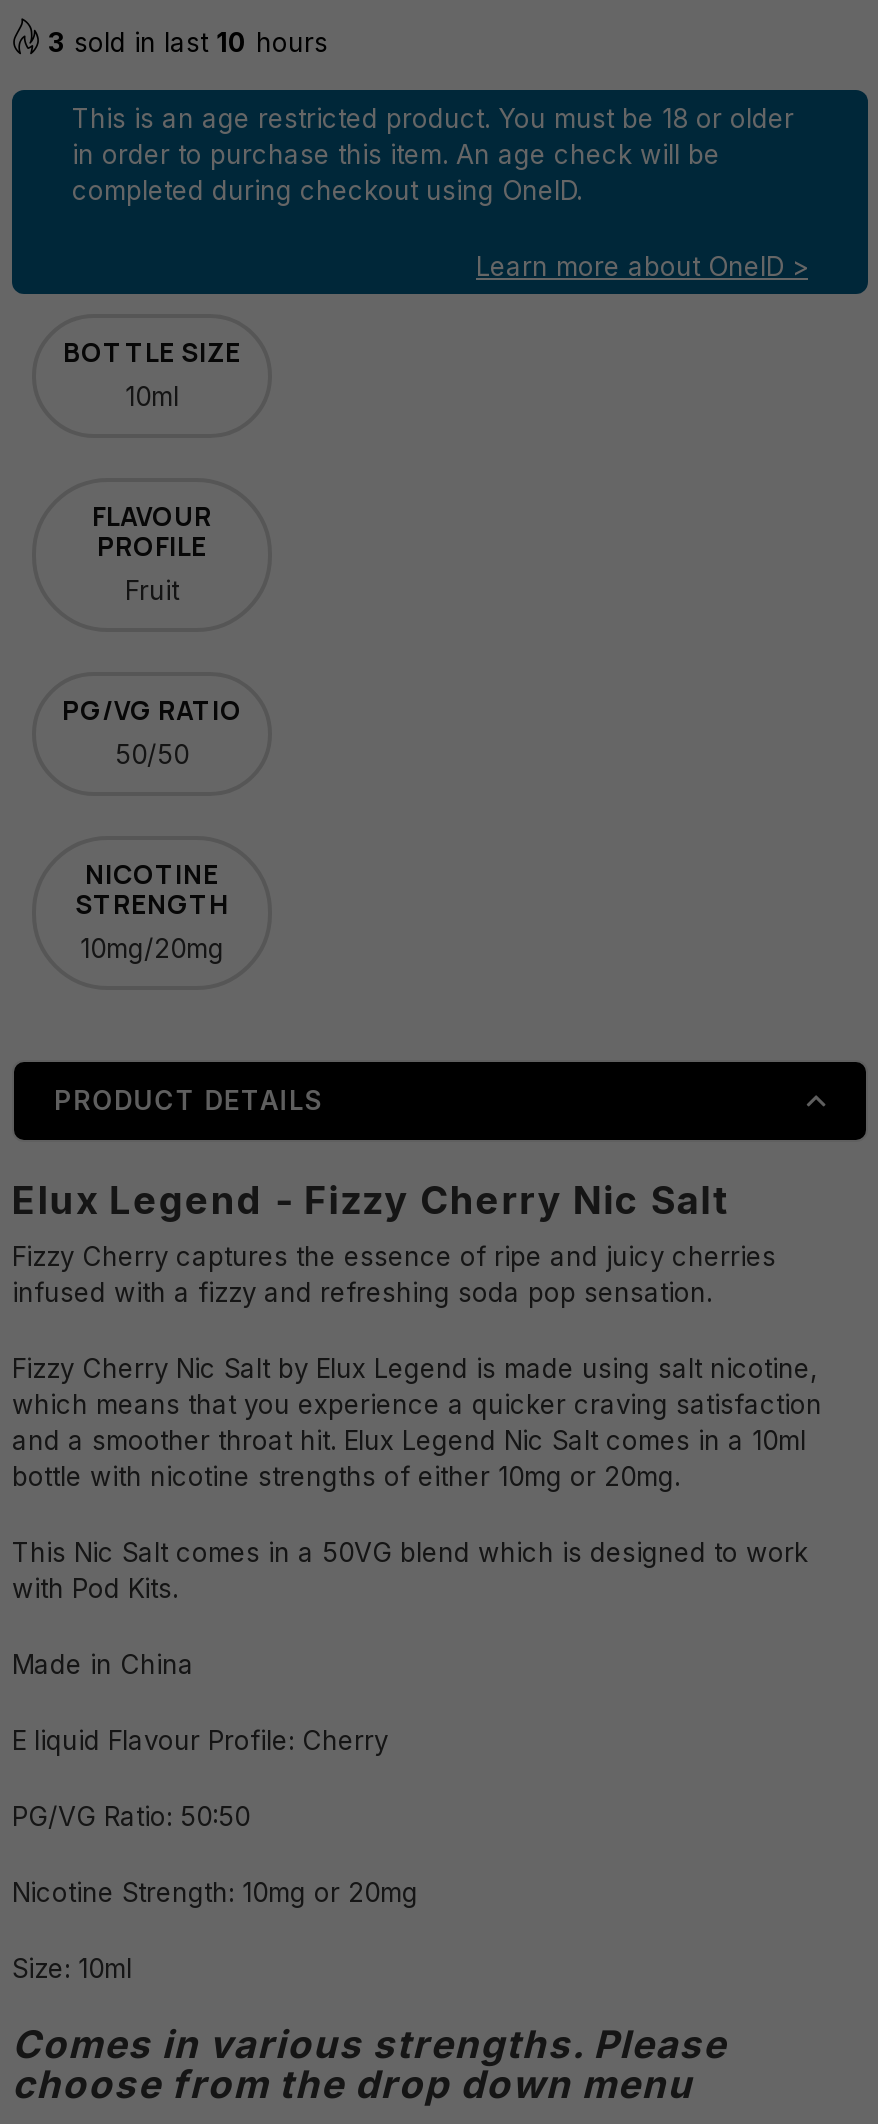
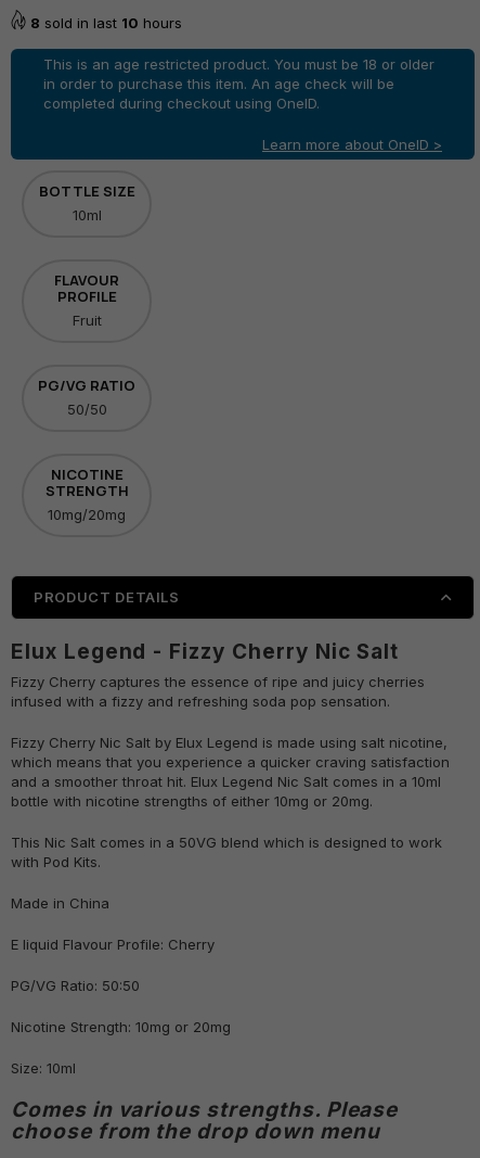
- 3 sold in last 10 hours
+ 8 sold in last 10 hours
